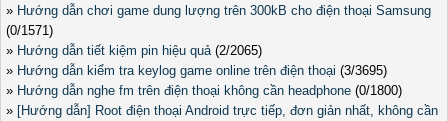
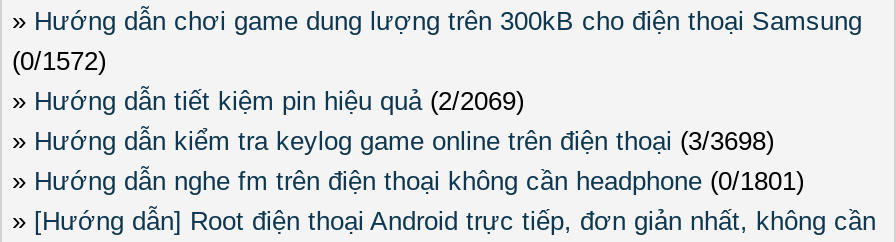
- (0/1571)
+ (0/1572)

- » Hướng dẫn tiết kiệm pin hiệu quả (2/2065)
+ » Hướng dẫn tiết kiệm pin hiệu quả (2/2069)

- » Hướng dẫn kiểm tra keylog game online trên điện thoại (3/3695)
+ » Hướng dẫn kiểm tra keylog game online trên điện thoại (3/3698)

- » Hướng dẫn nghe fm trên điện thoại không cần headphone (0/1800)
+ » Hướng dẫn nghe fm trên điện thoại không cần headphone (0/1801)
